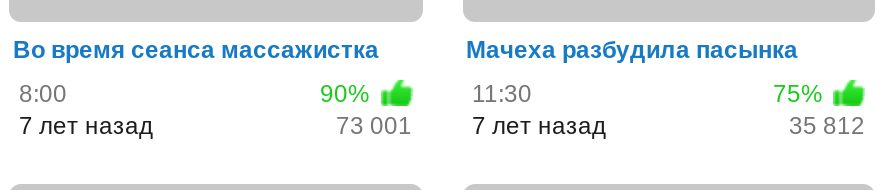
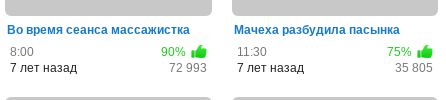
- 73 001
+ 72 993

- 35 812
+ 35 805
